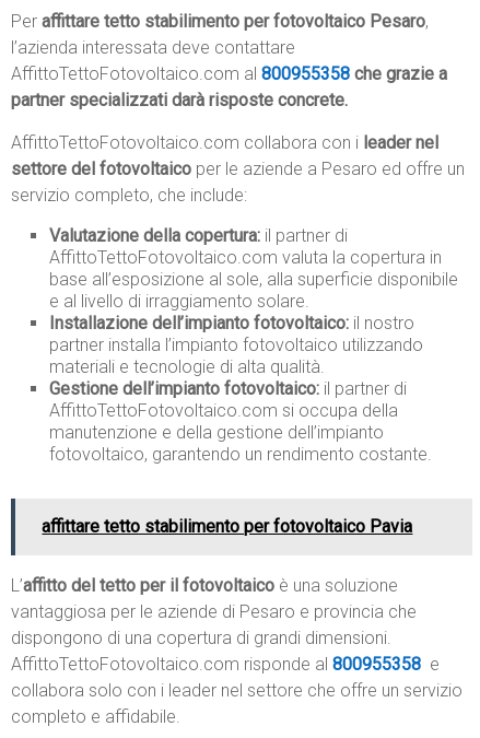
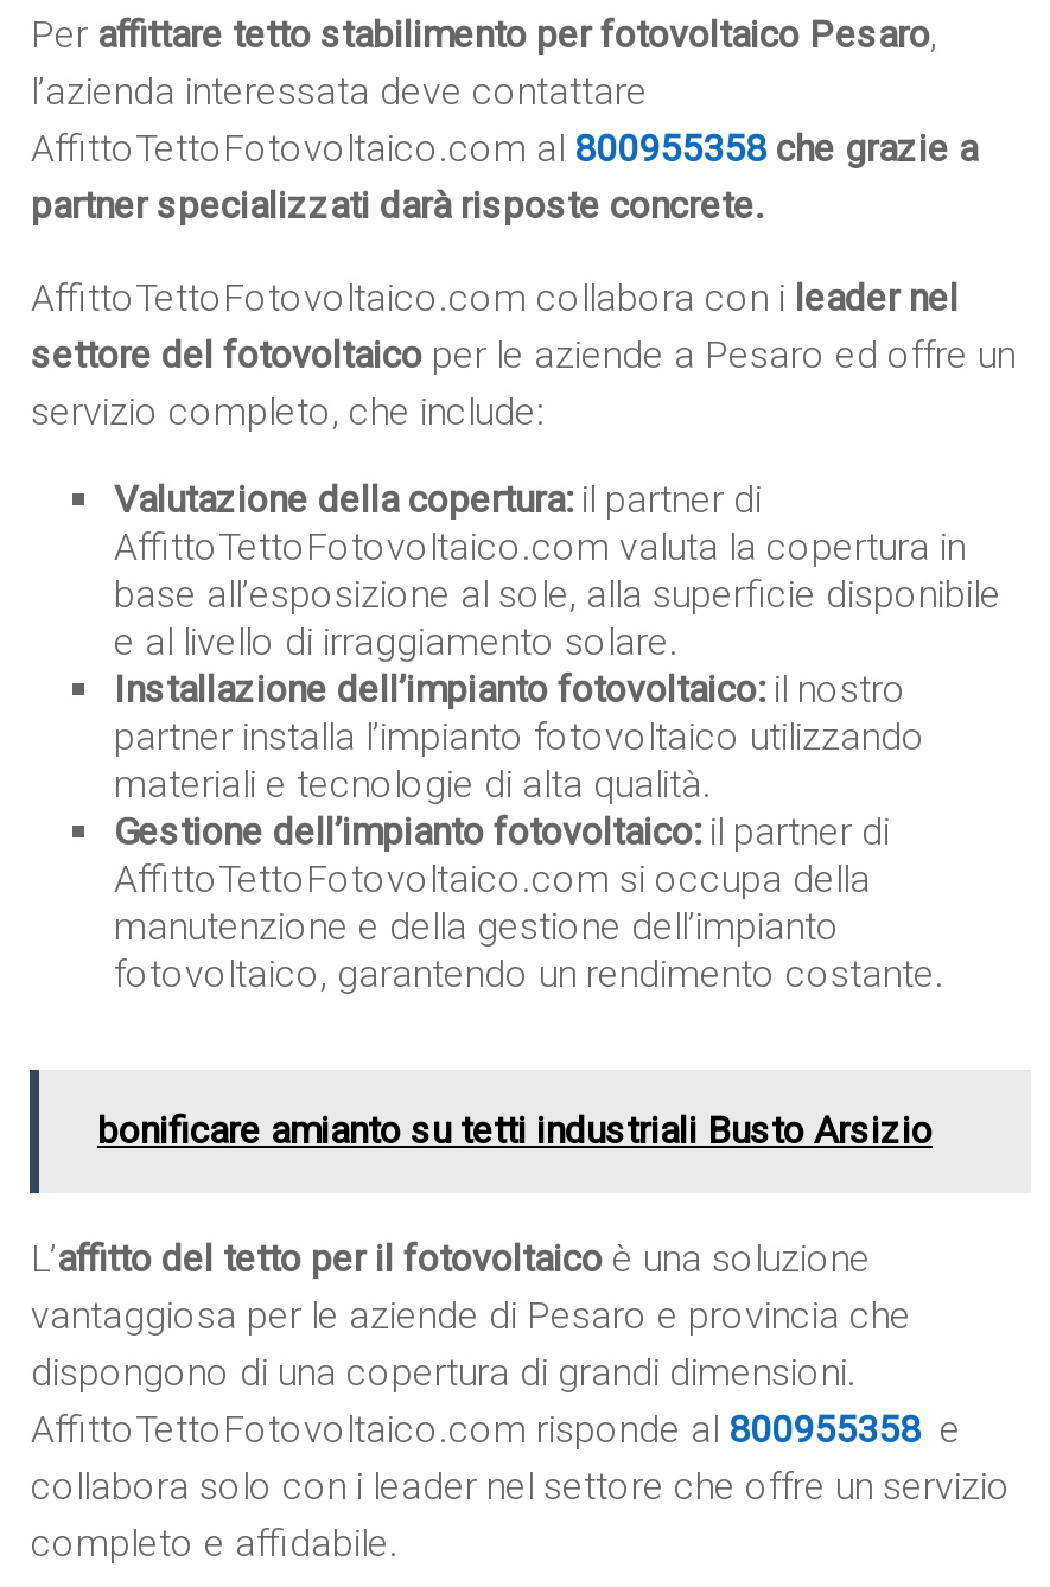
- affittare tetto stabilimento per fotovoltaico Pavia
+ bonificare amianto su tetti industriali Busto Arsizio
